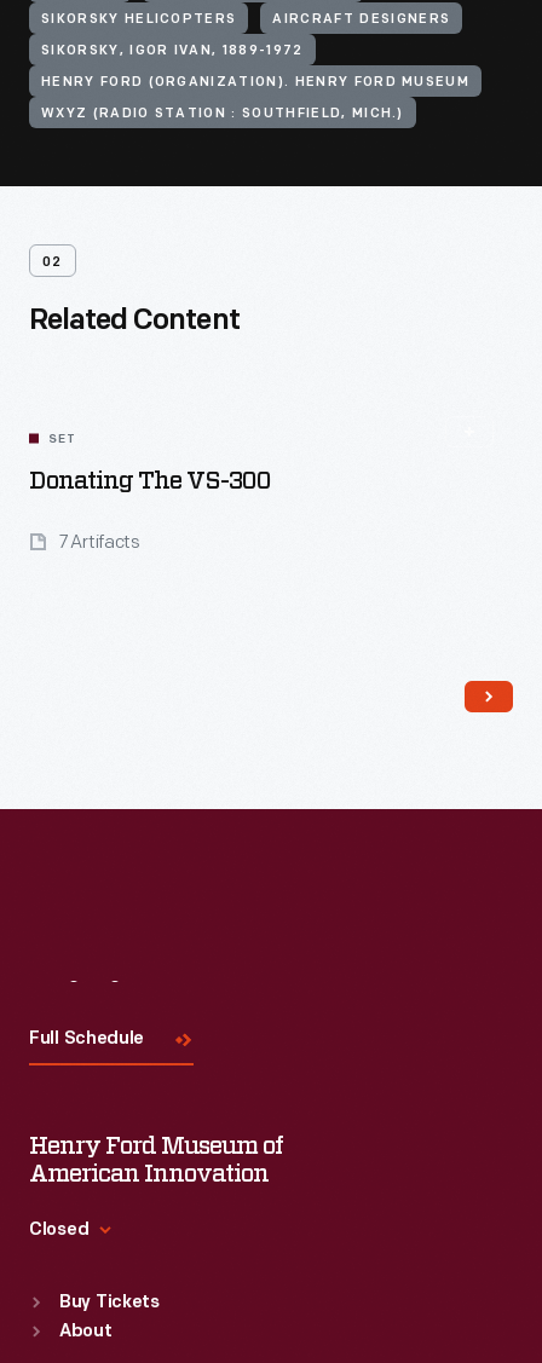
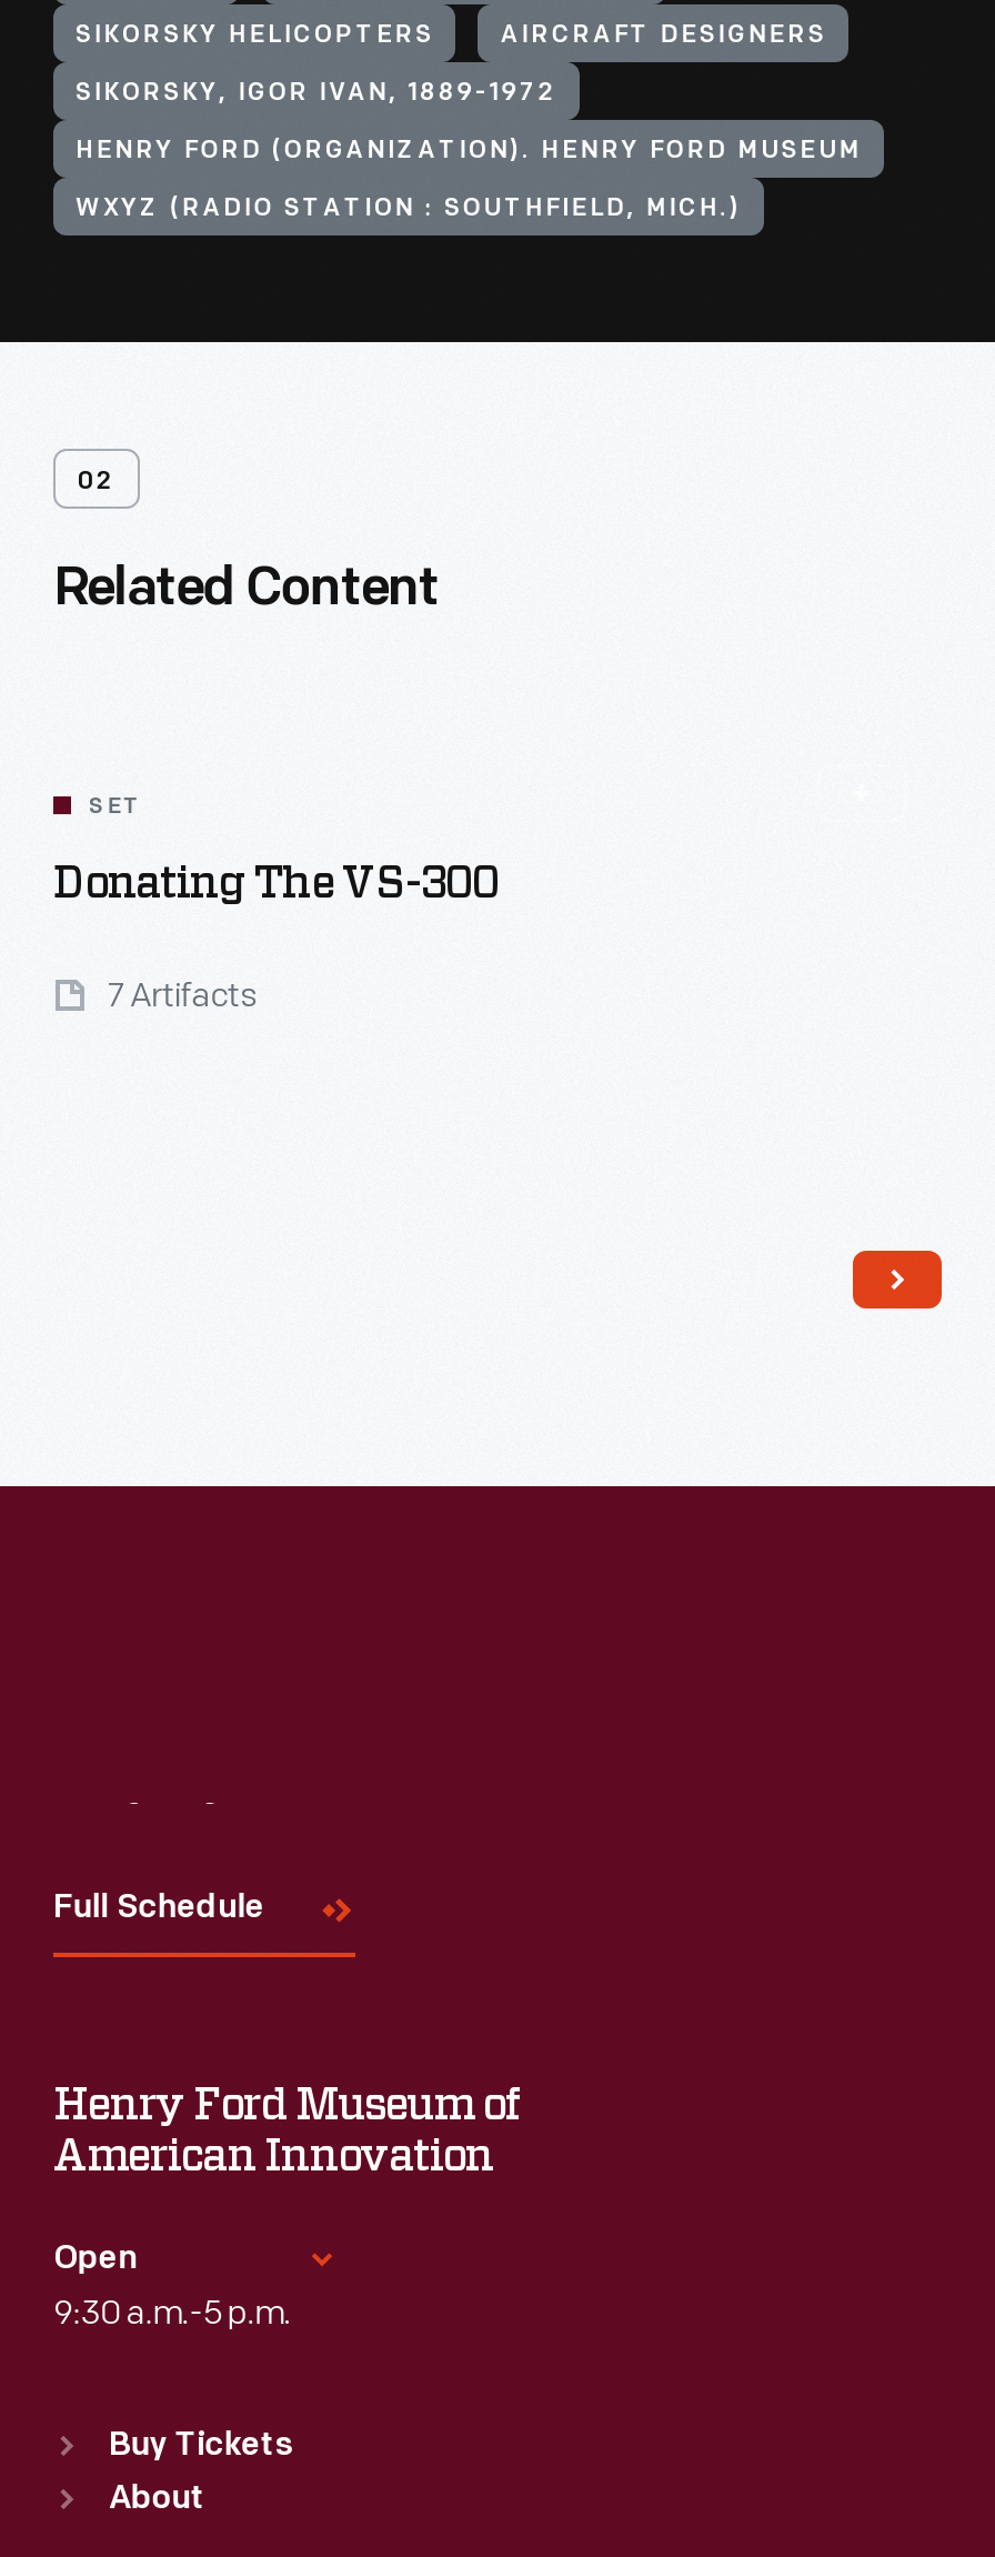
- Closed
+ Open
+ 9:30 a.m.-5 p.m.
